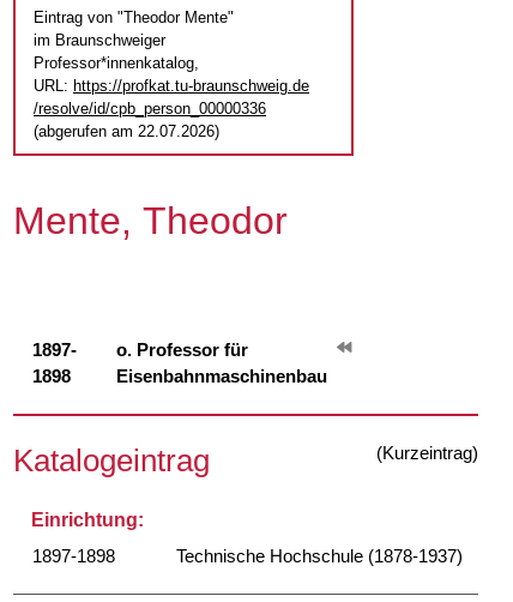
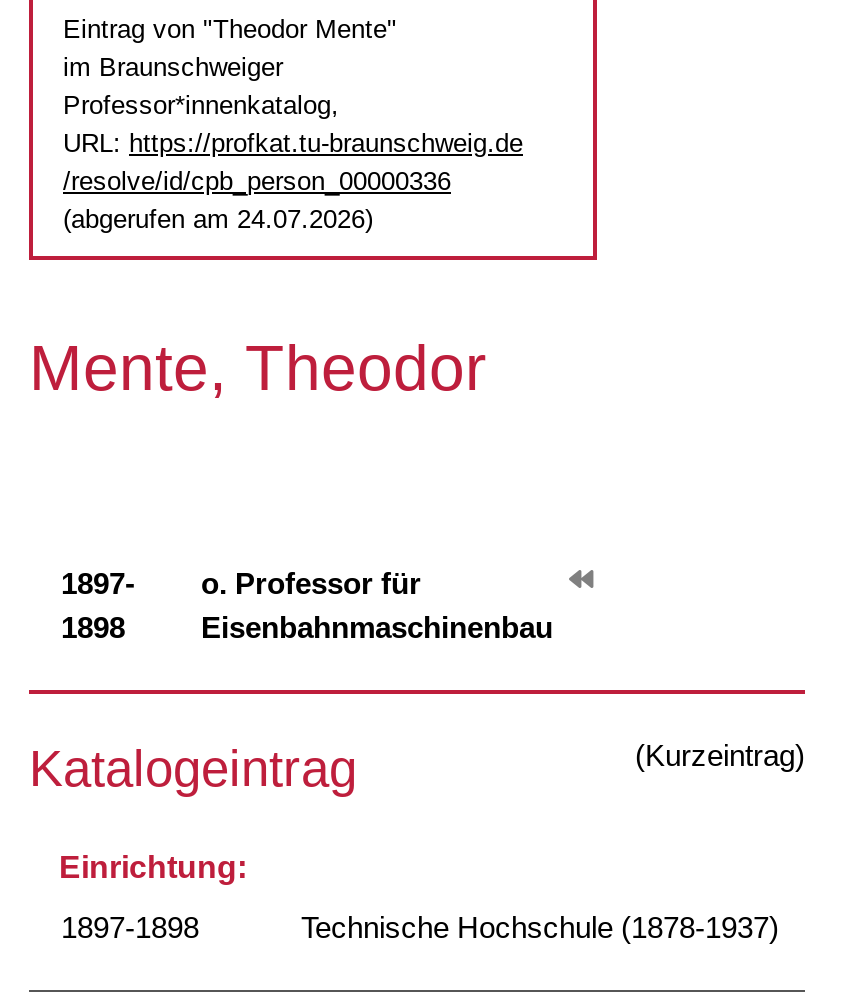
- (abgerufen am 22.07.2026)
+ (abgerufen am 24.07.2026)
